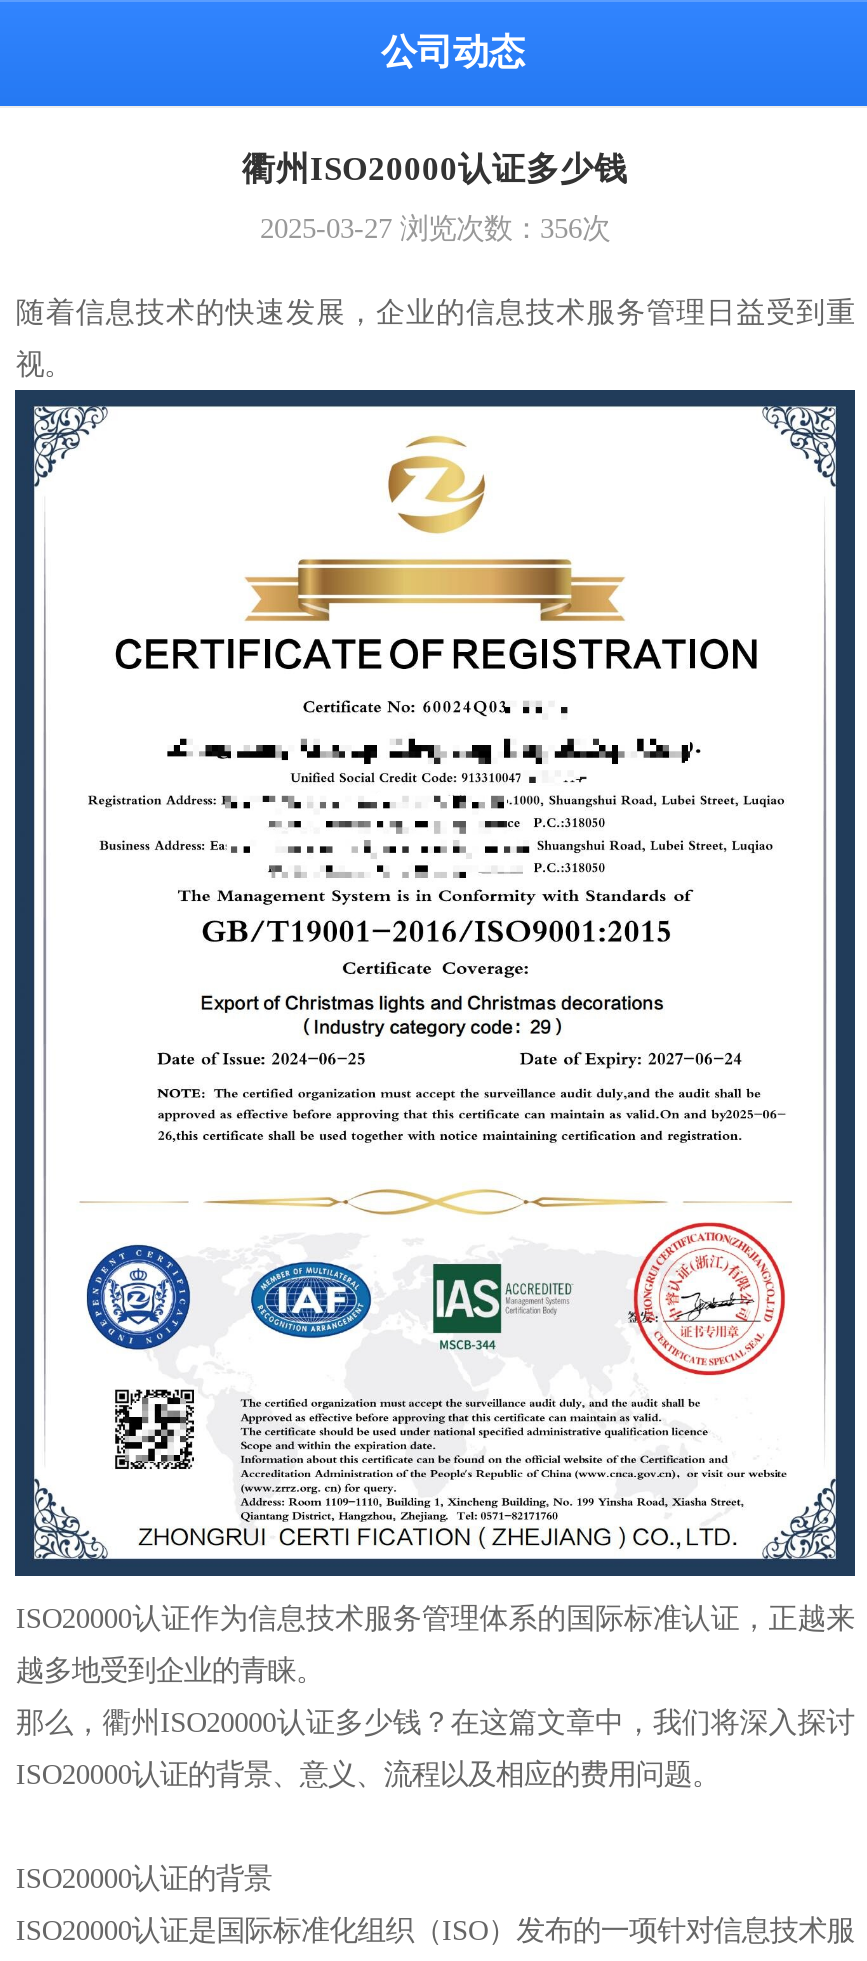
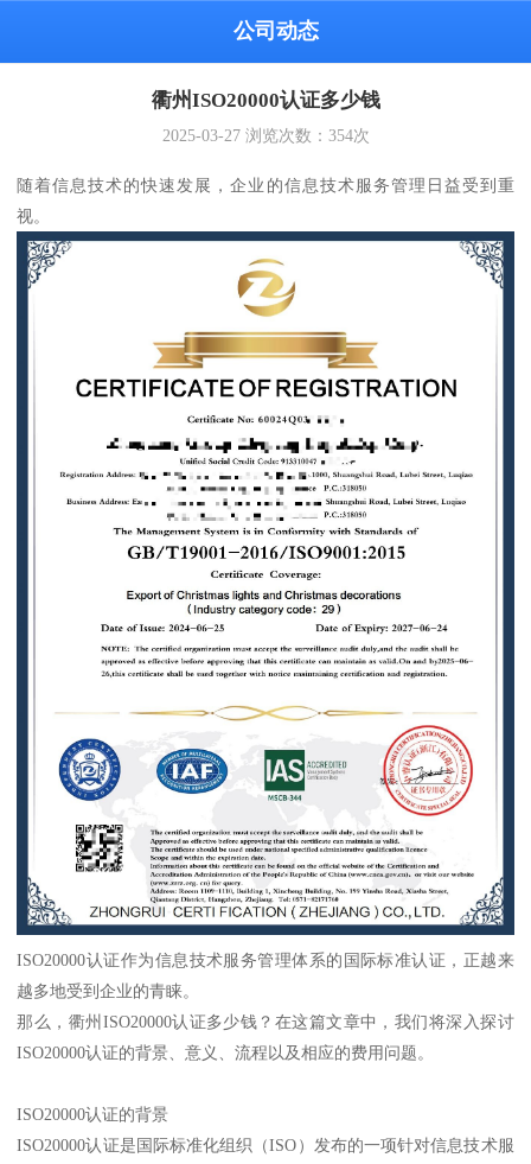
- 2025-03-27浏览次数：356次
+ 2025-03-27浏览次数：354次
